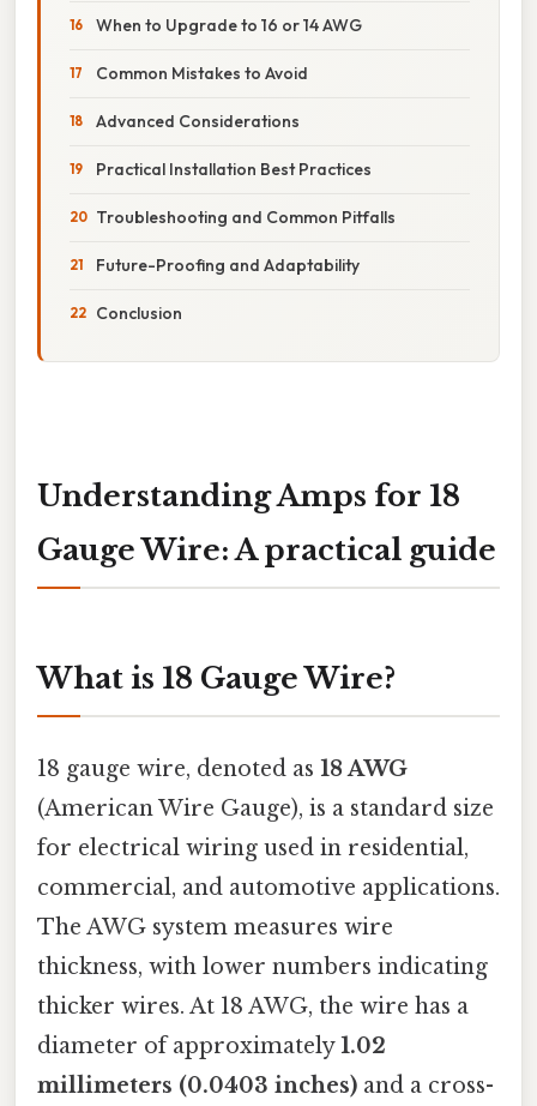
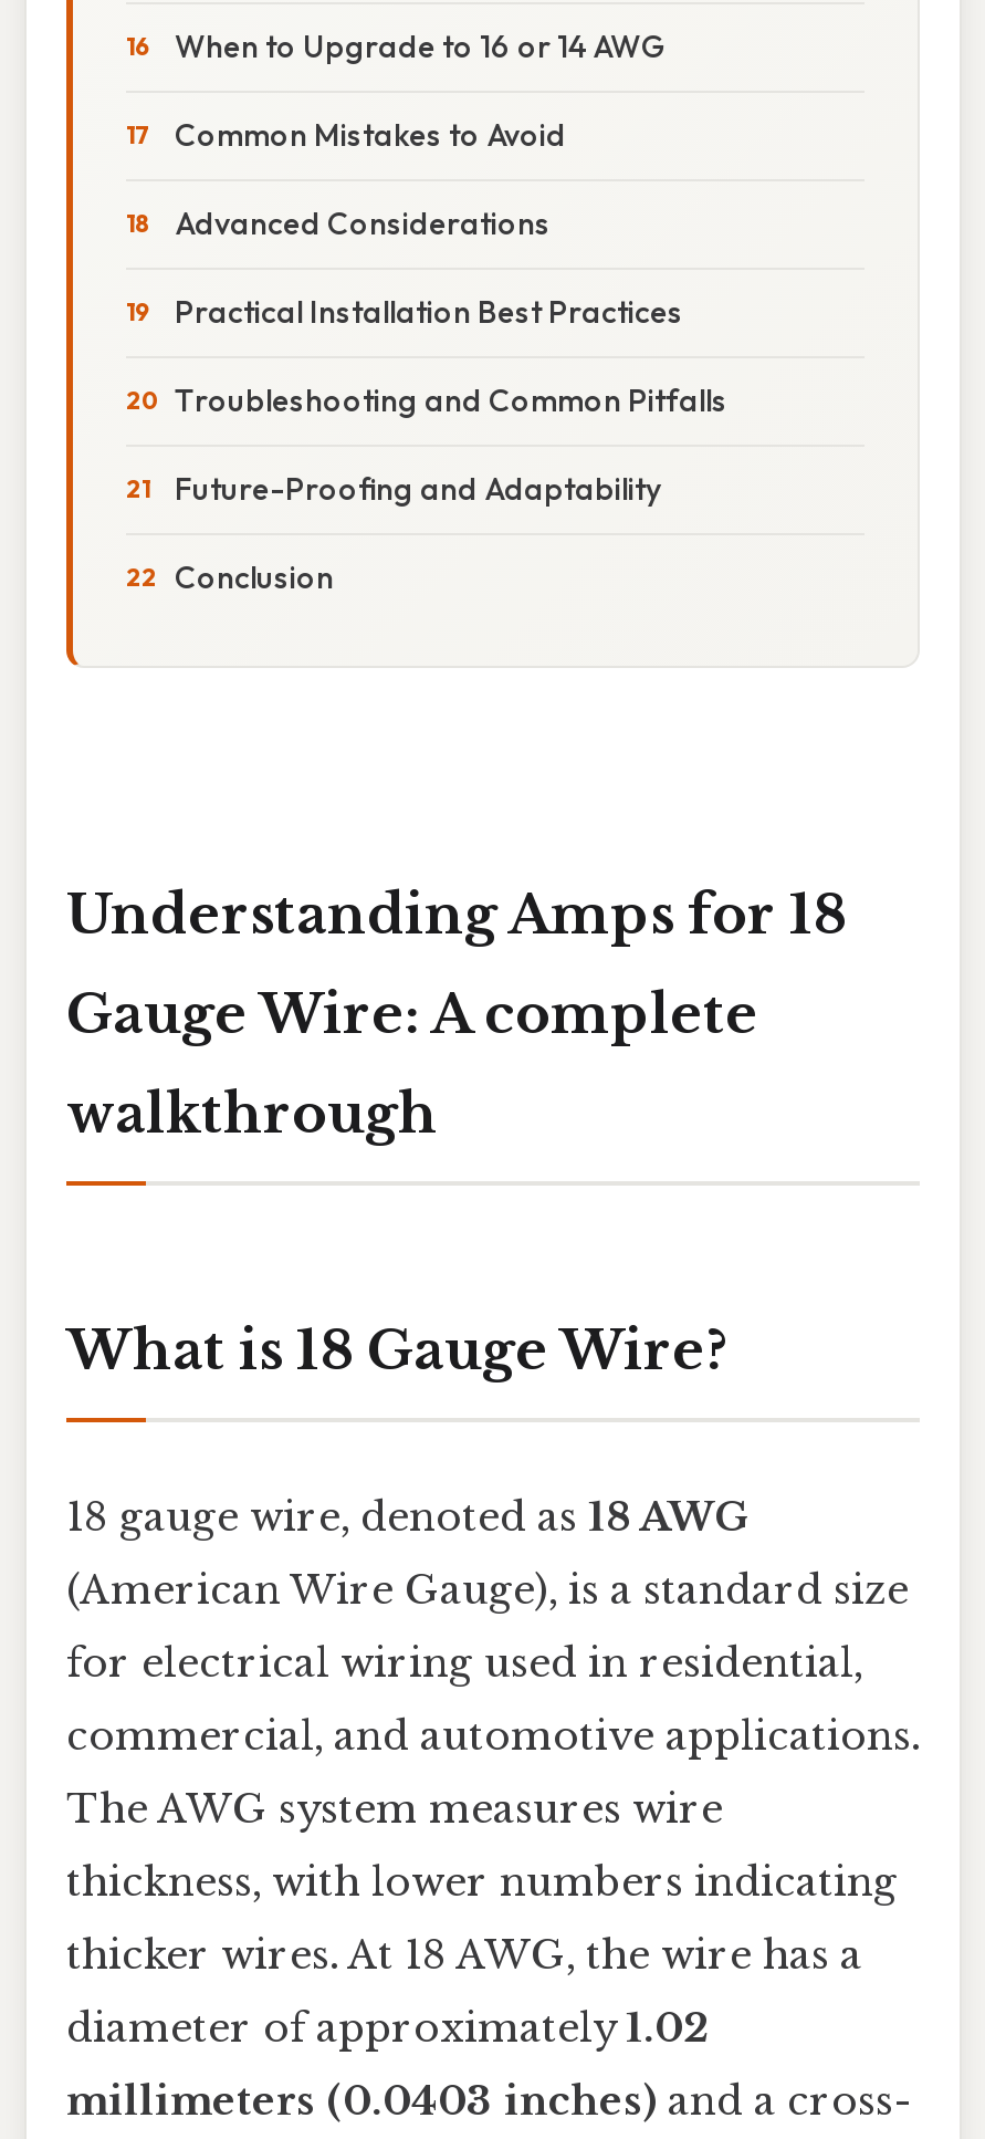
- Gauge Wire: A practical guide
+ Gauge Wire: A complete
+ walkthrough
